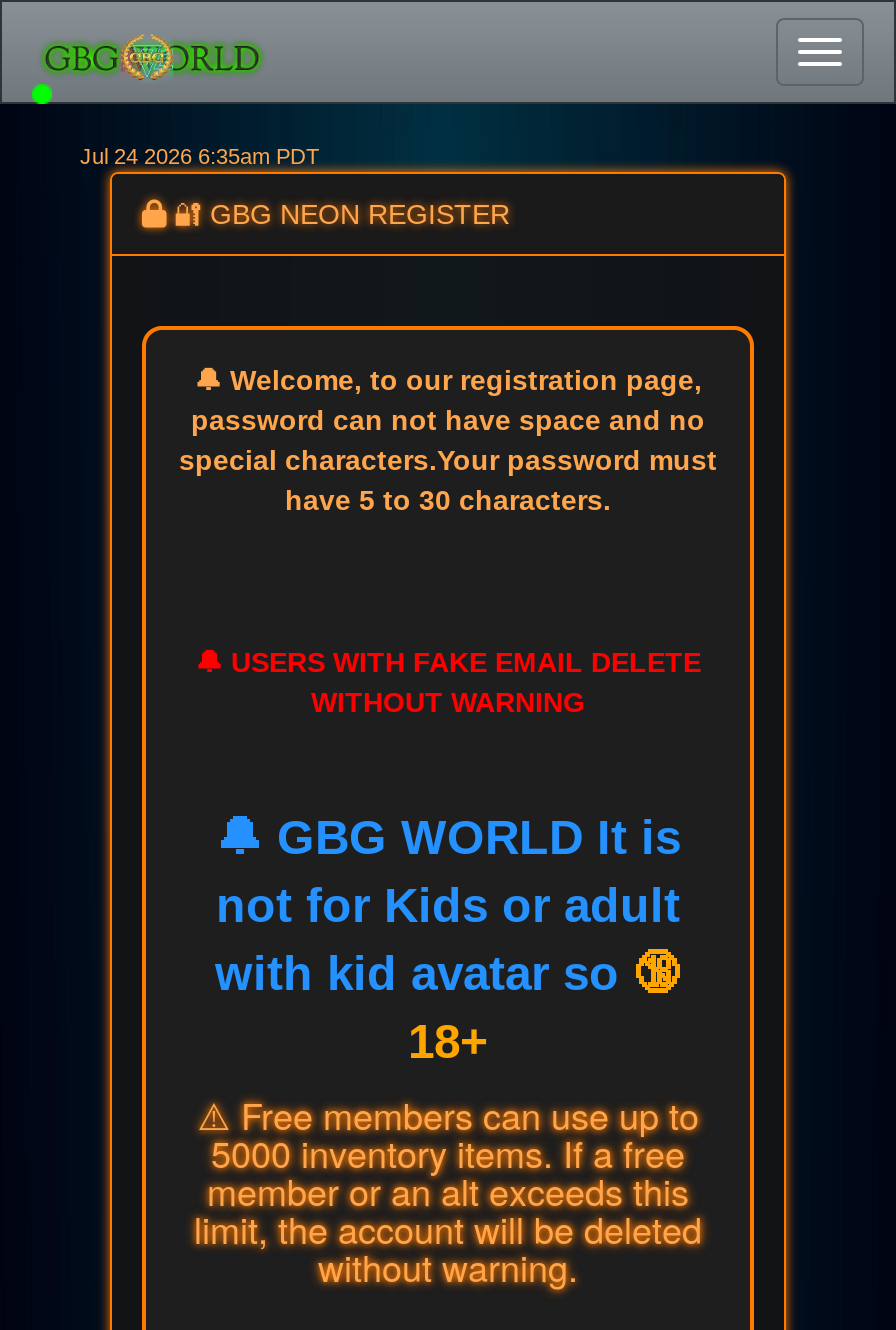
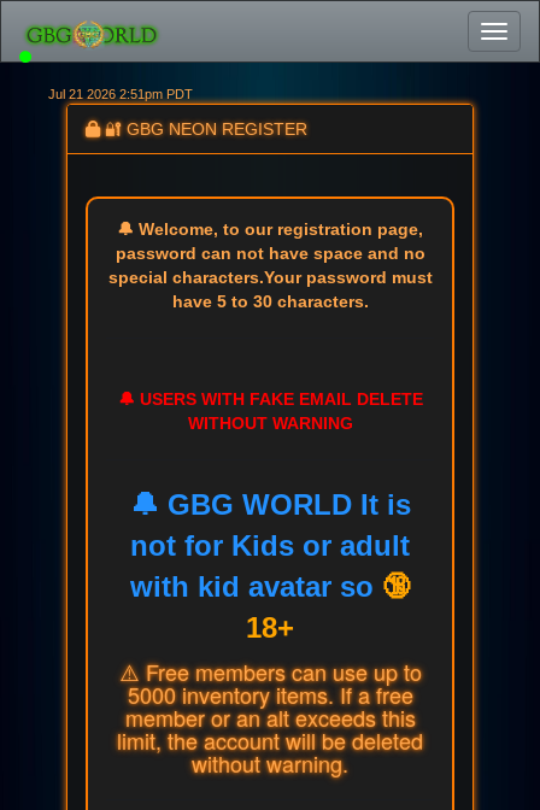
- Jul 24 2026 6:35am PDT
+ Jul 21 2026 2:51pm PDT
